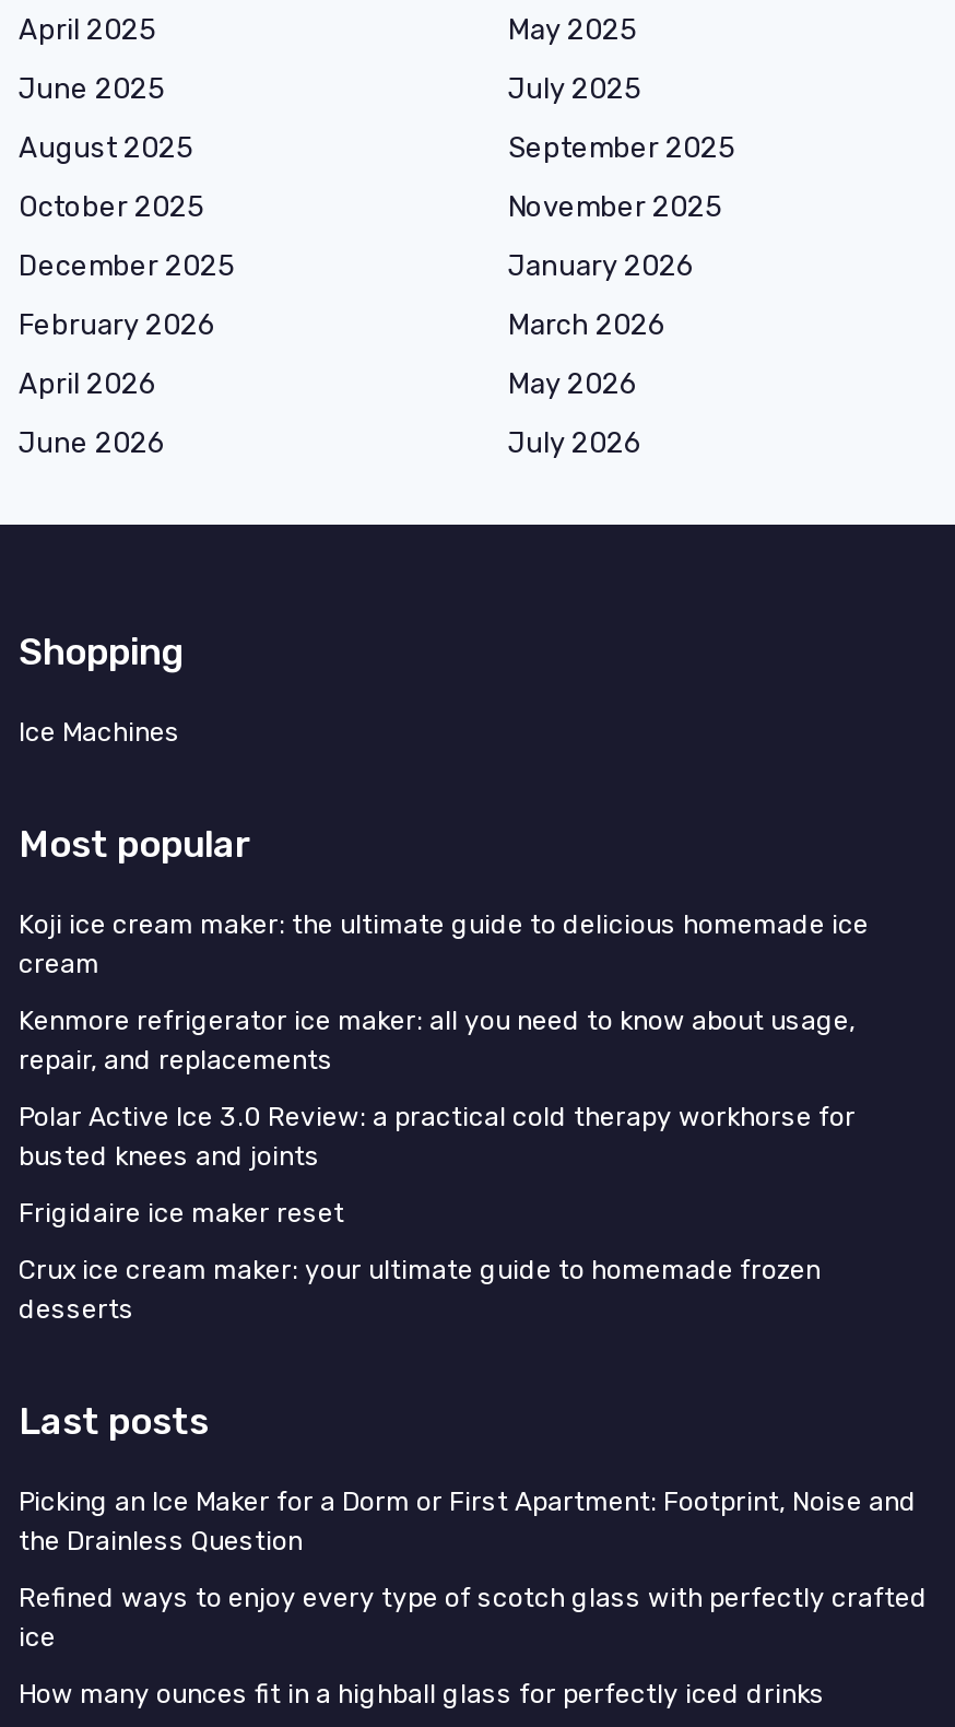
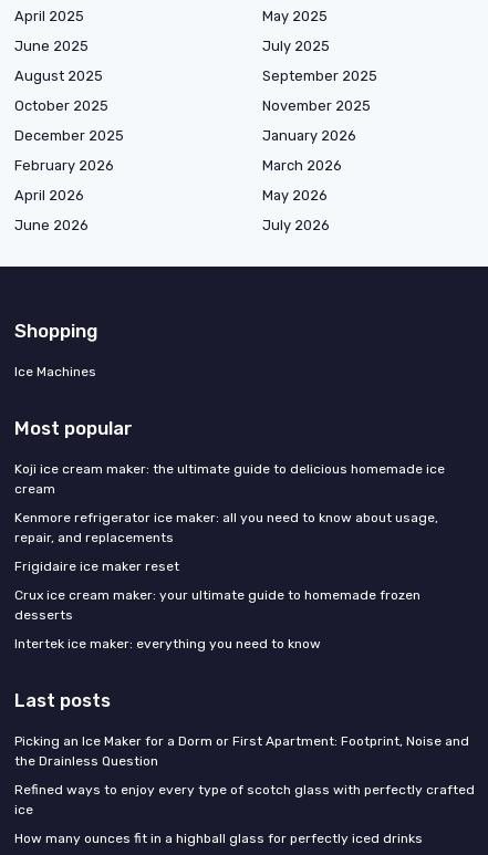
- Polar Active Ice 3.0 Review: a practical cold therapy workhorse for
- busted knees and joints

moved up: Frigidaire ice maker reset | Crux ice cream maker: your ultimate guide to homemade frozen | desserts

+ Intertek ice maker: everything you need to know
